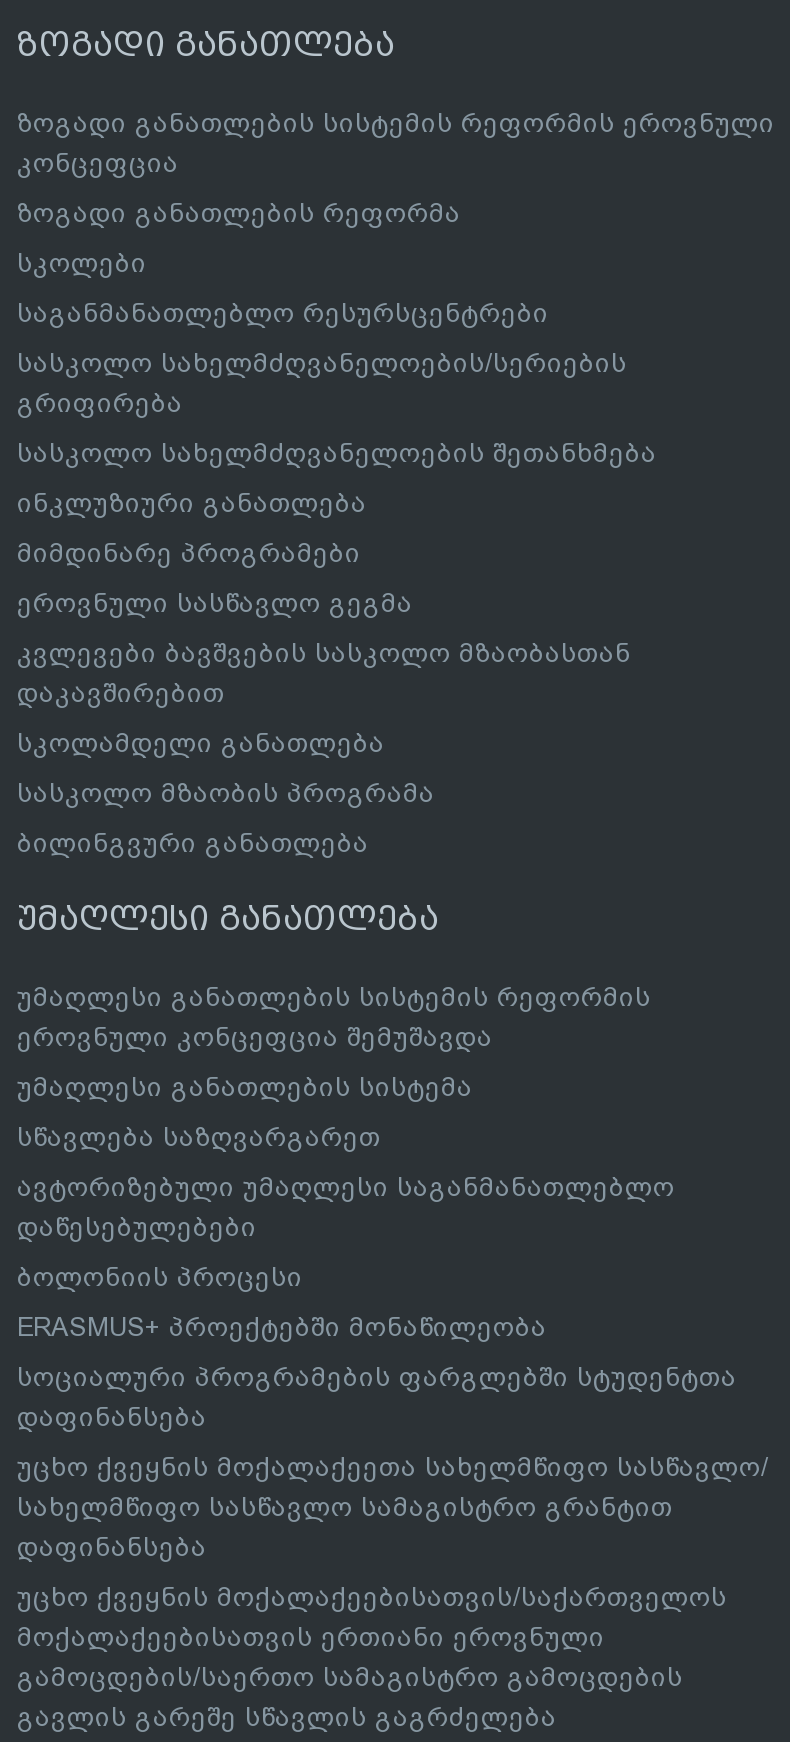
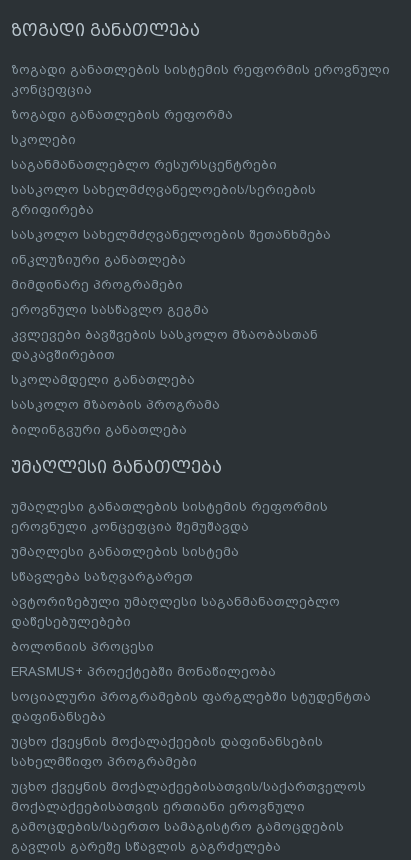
- უცხო ქვეყნის მოქალაქეეთა სახელმწიფო სასწავლო/
- სახელმწიფო სასწავლო სამაგისტრო გრანტით
- დაფინანსება
+ უცხო ქვეყნის მოქალაქეების დაფინანსების
+ სახელმწიფო პროგრამები
